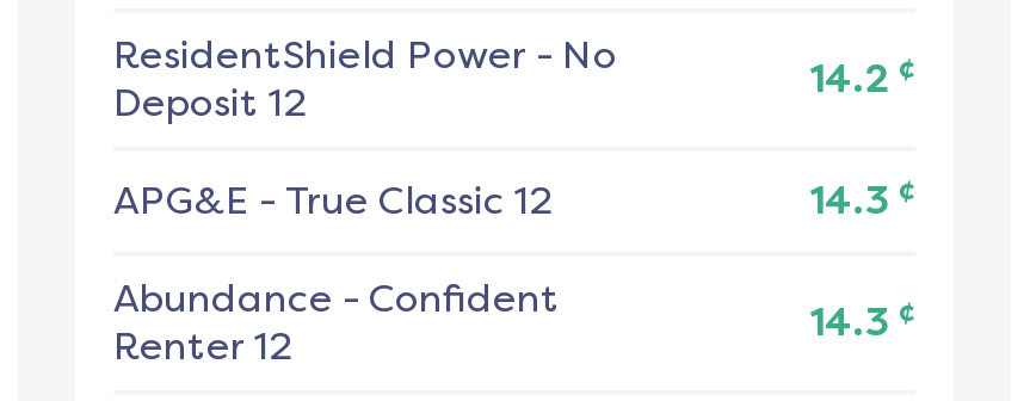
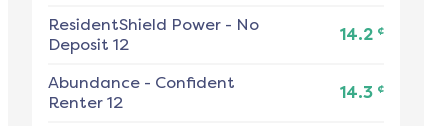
- APG&E - True Classic 12
- 14.3 ¢
